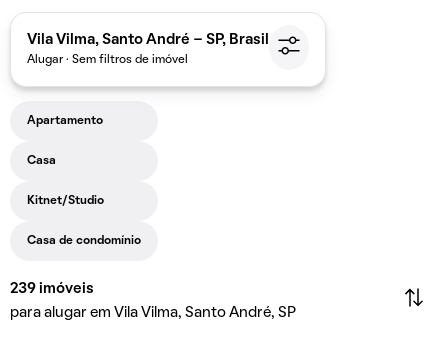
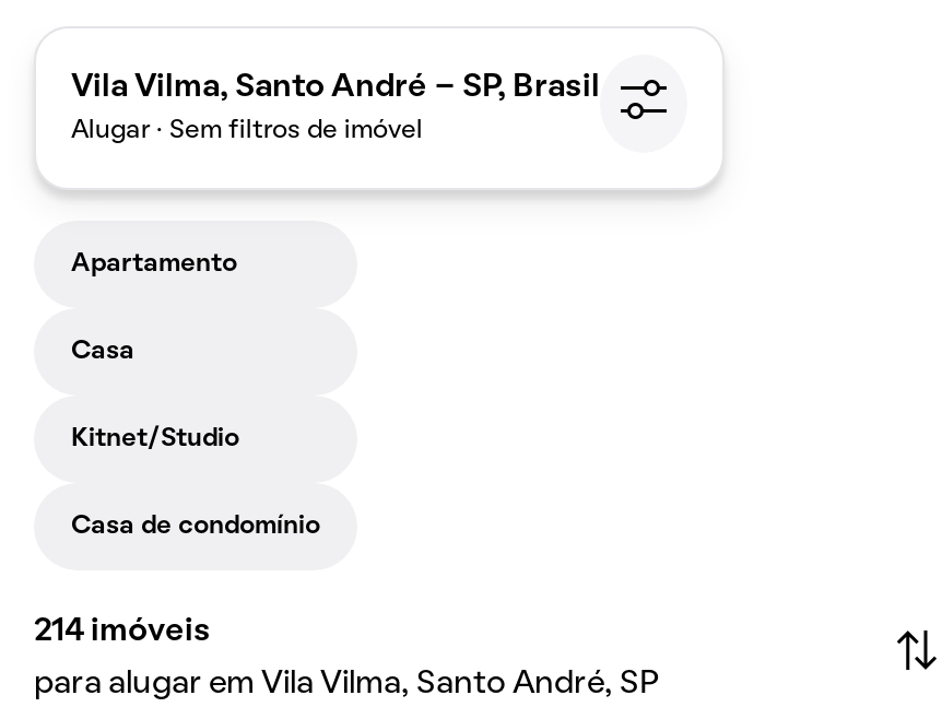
- 239 imóveis
+ 214 imóveis
